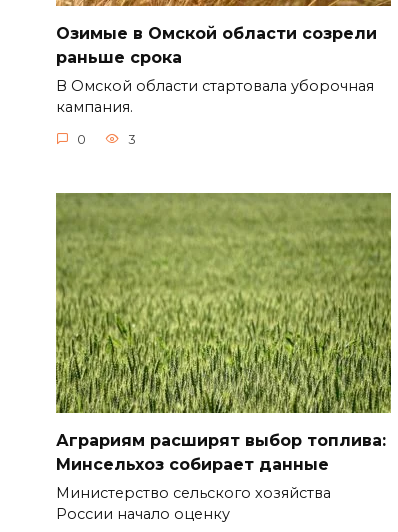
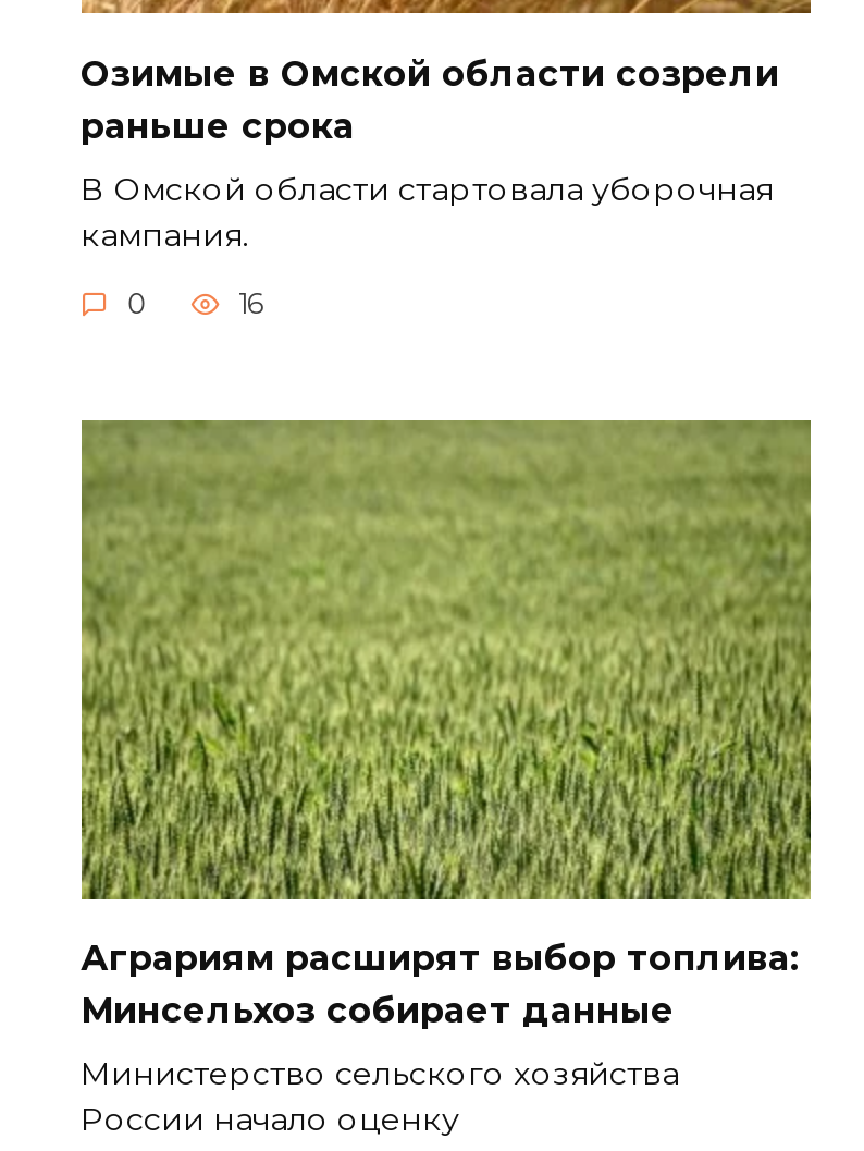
- 3
+ 16
